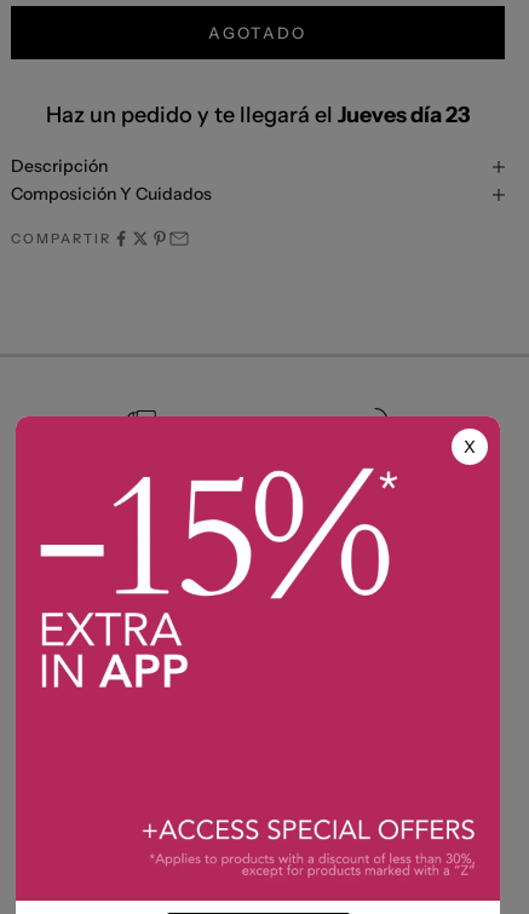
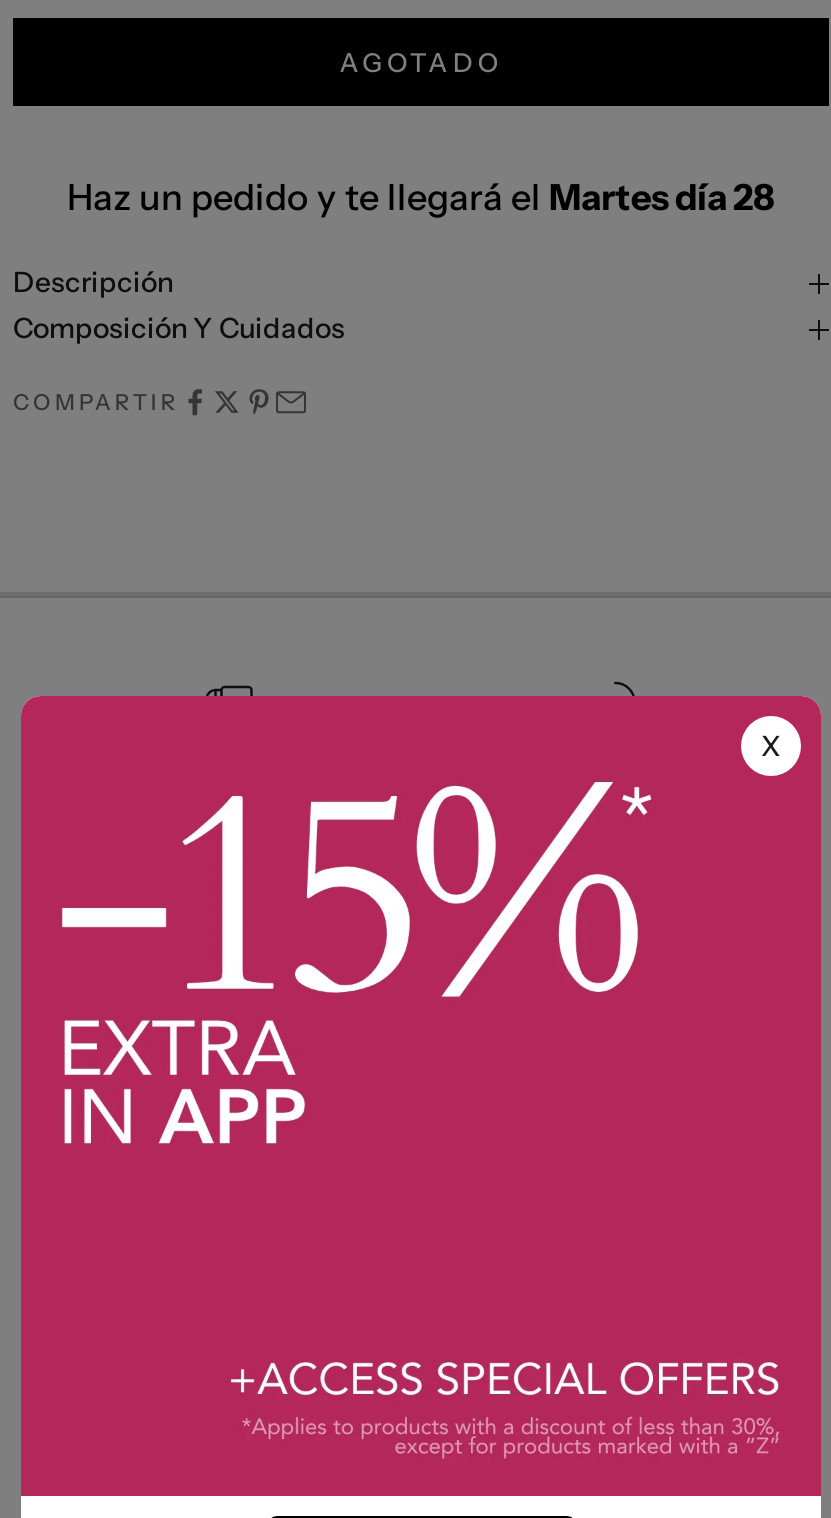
- Haz un pedido y te llegará el Jueves día 23
+ Haz un pedido y te llegará el Martes día 28
